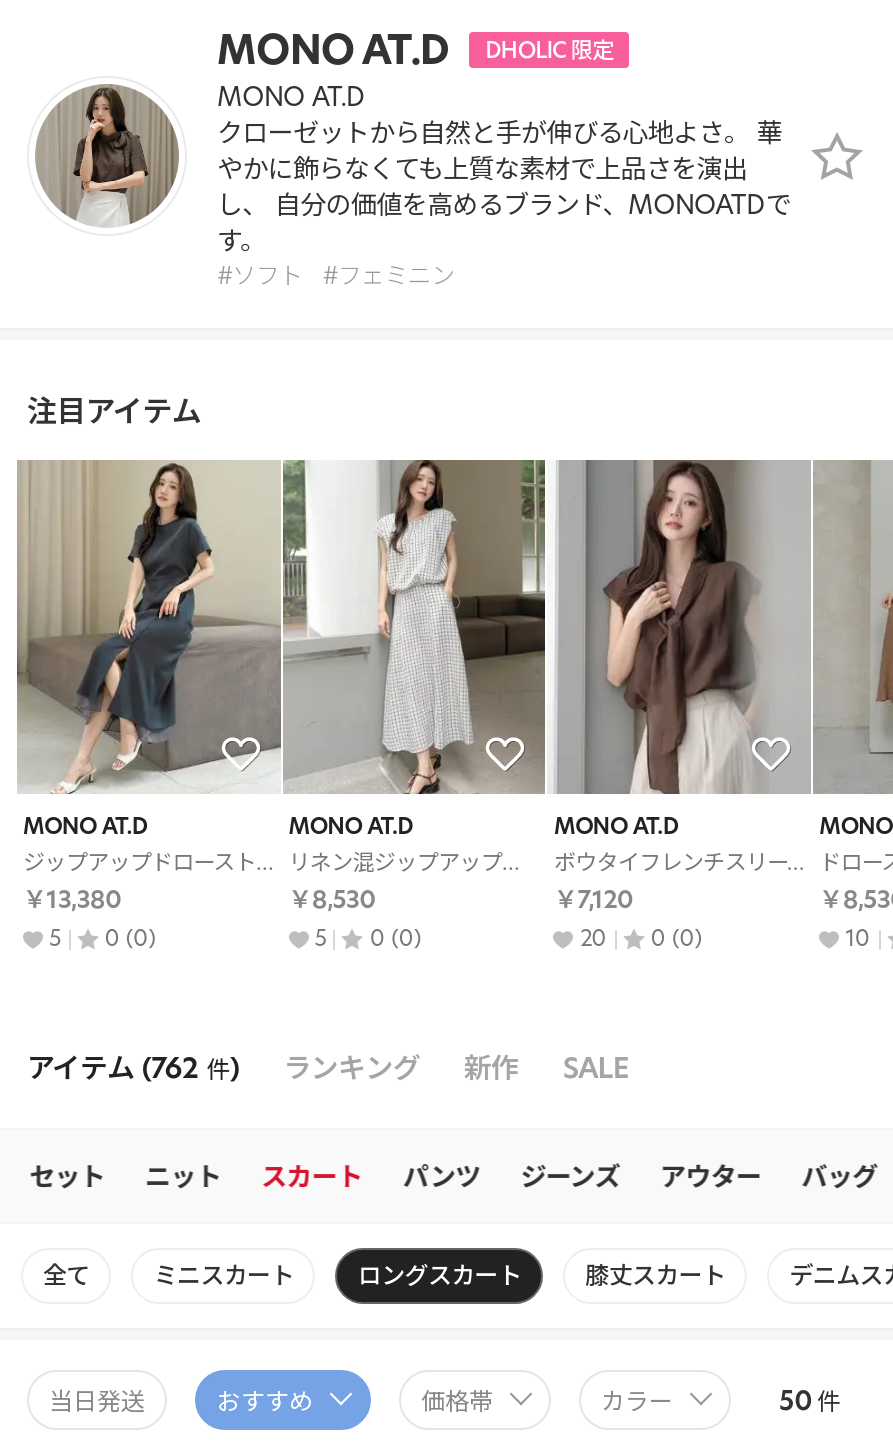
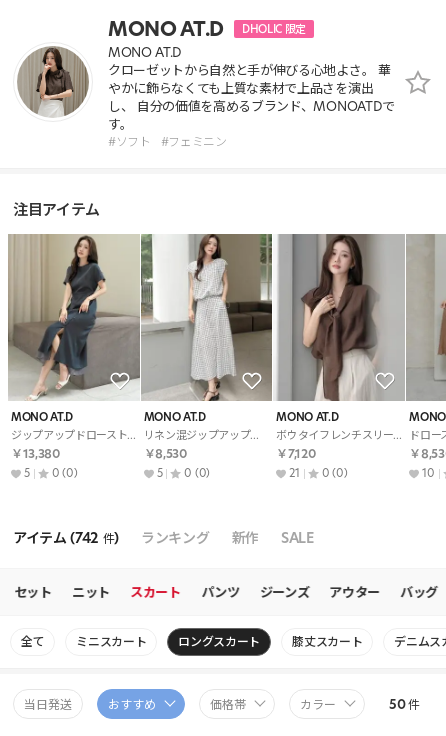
- 20 0 (0)
+ 21 0 (0)

- アイテム (762件) ランキング 新作 SALE
+ アイテム (742件) ランキング 新作 SALE
